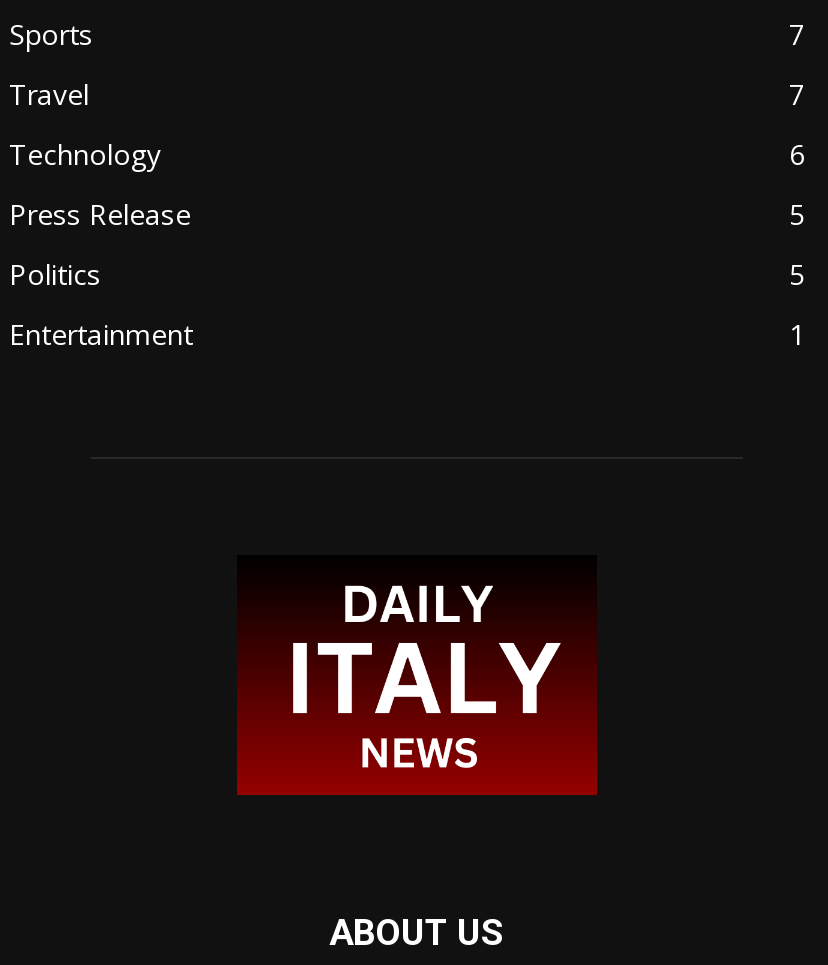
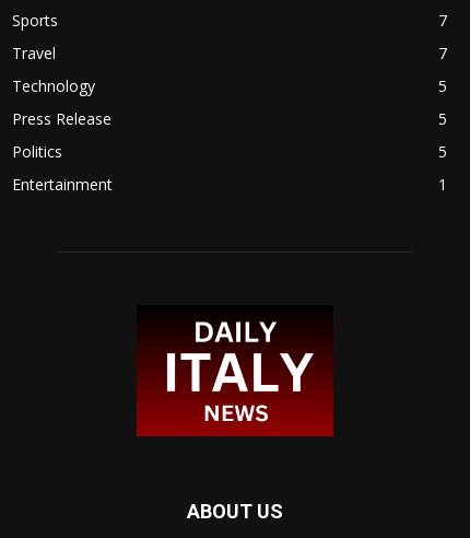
- 6
+ 5
